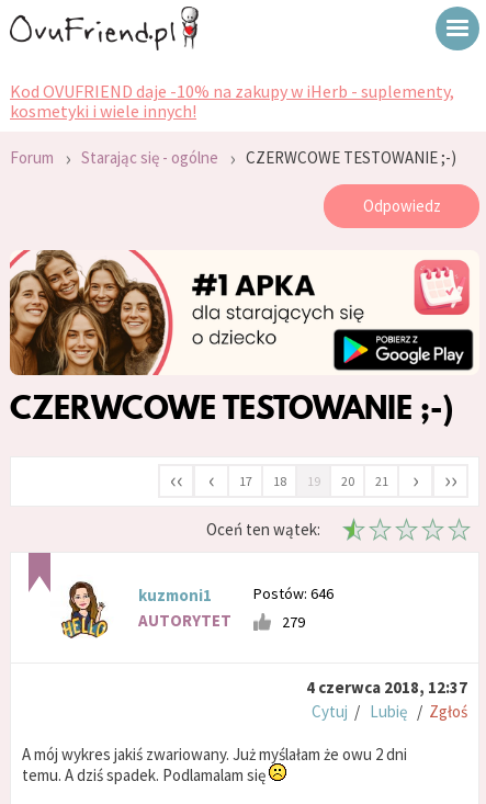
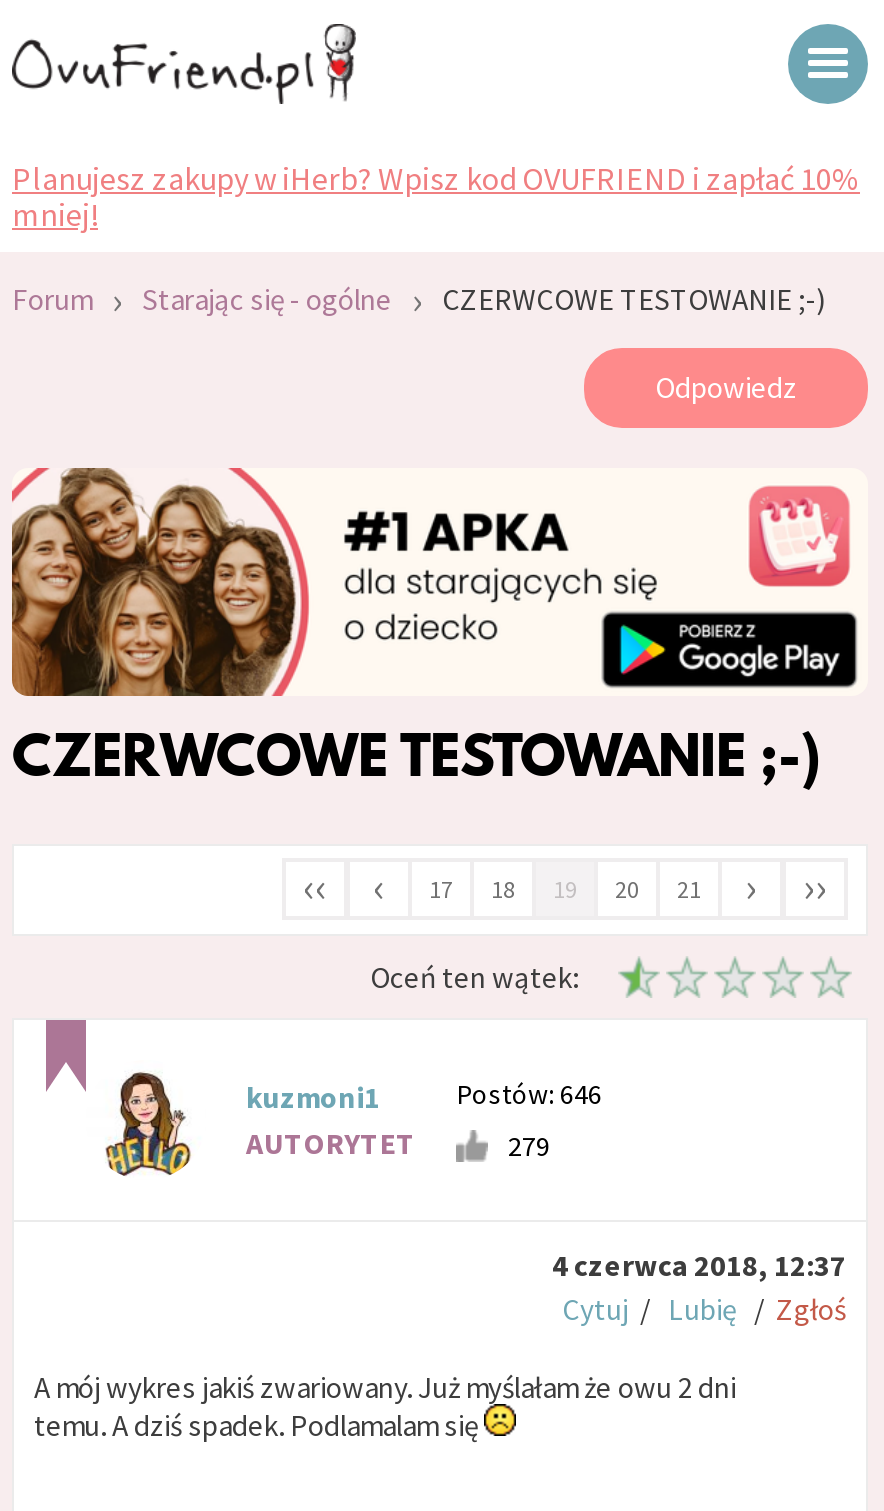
- Kod OVUFRIEND daje -10% na zakupy w iHerb - suplementy,
- kosmetyki i wiele innych!
+ Planujesz zakupy w iHerb? Wpisz kod OVUFRIEND i zapłać 10%
+ mniej!
